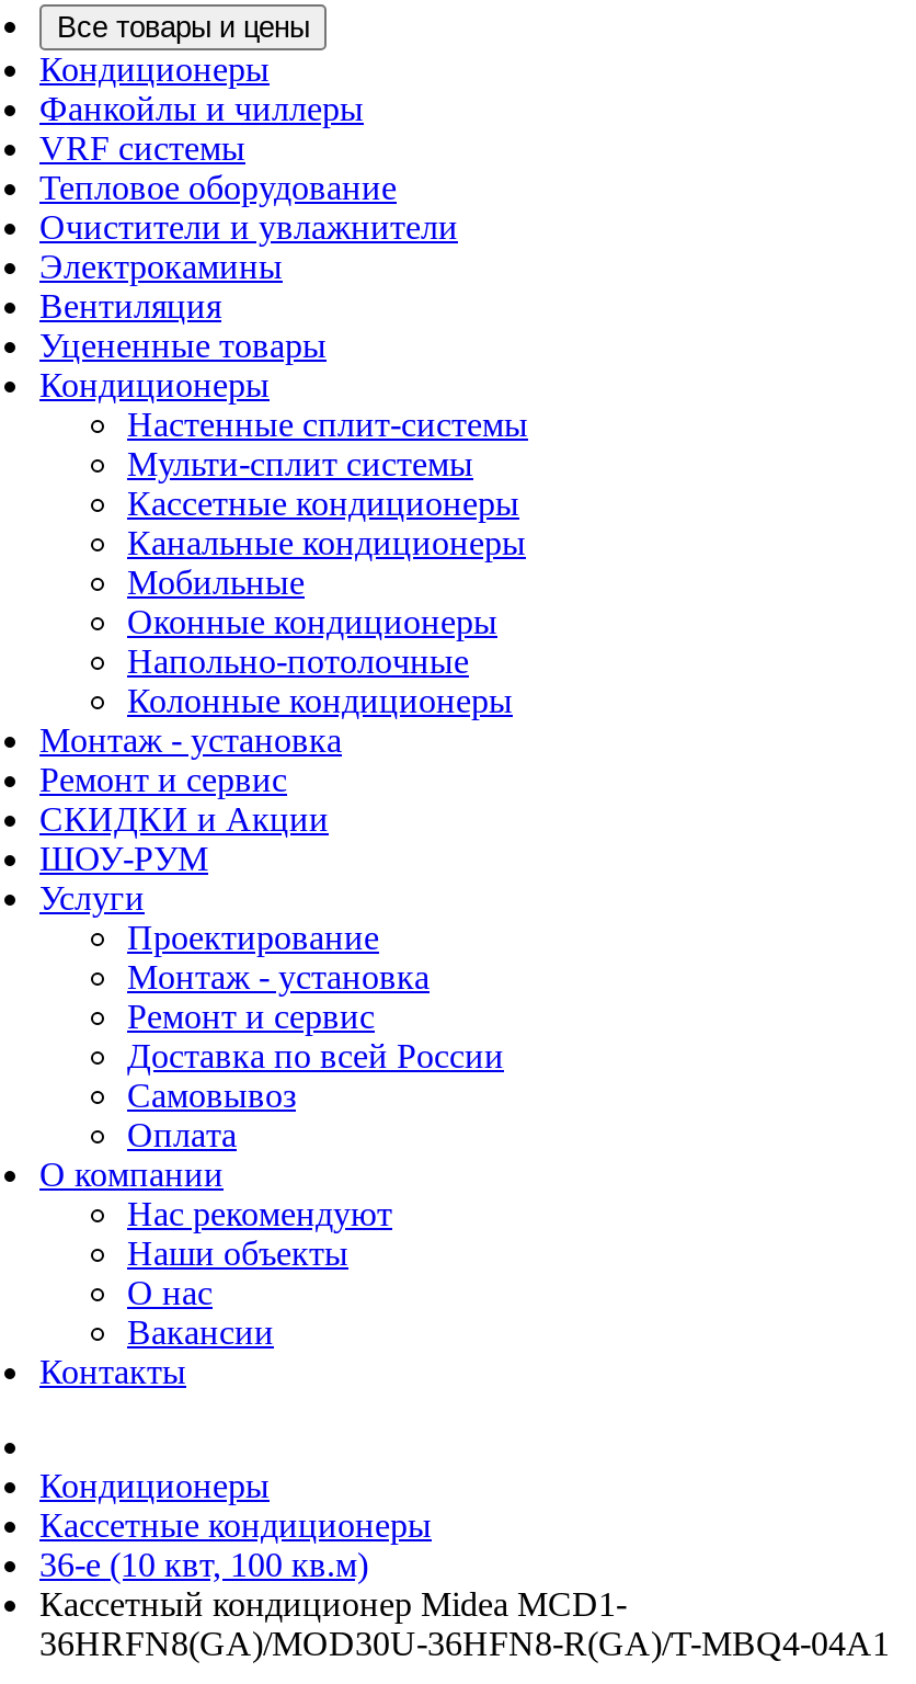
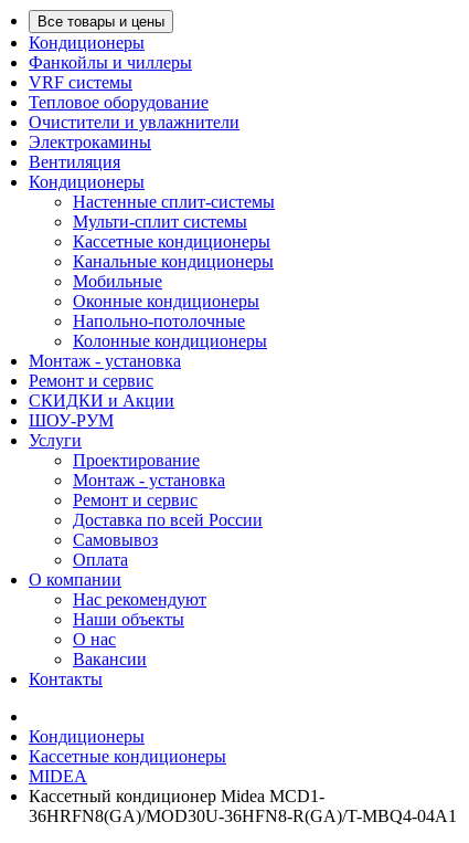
- Уцененные товары

- 36-е (10 квт, 100 кв.м)
+ MIDEA
